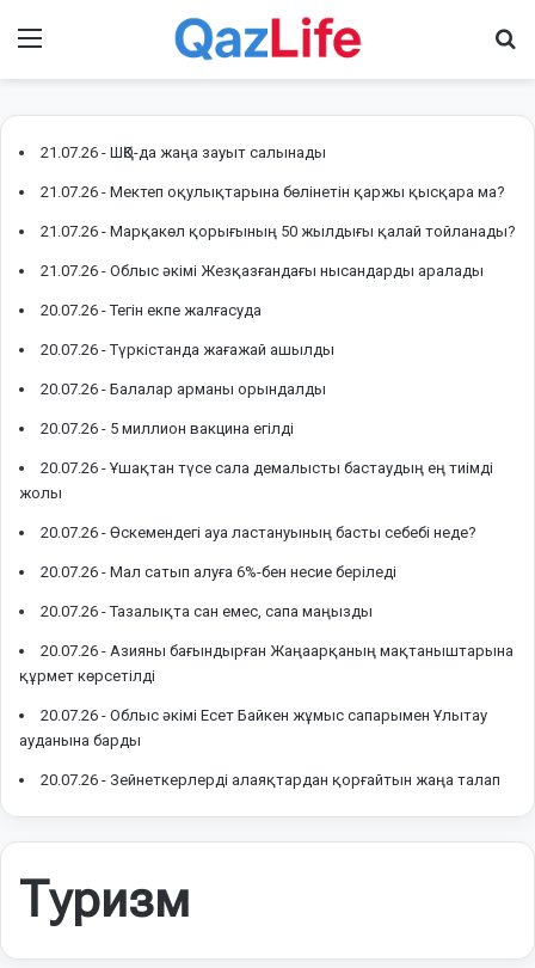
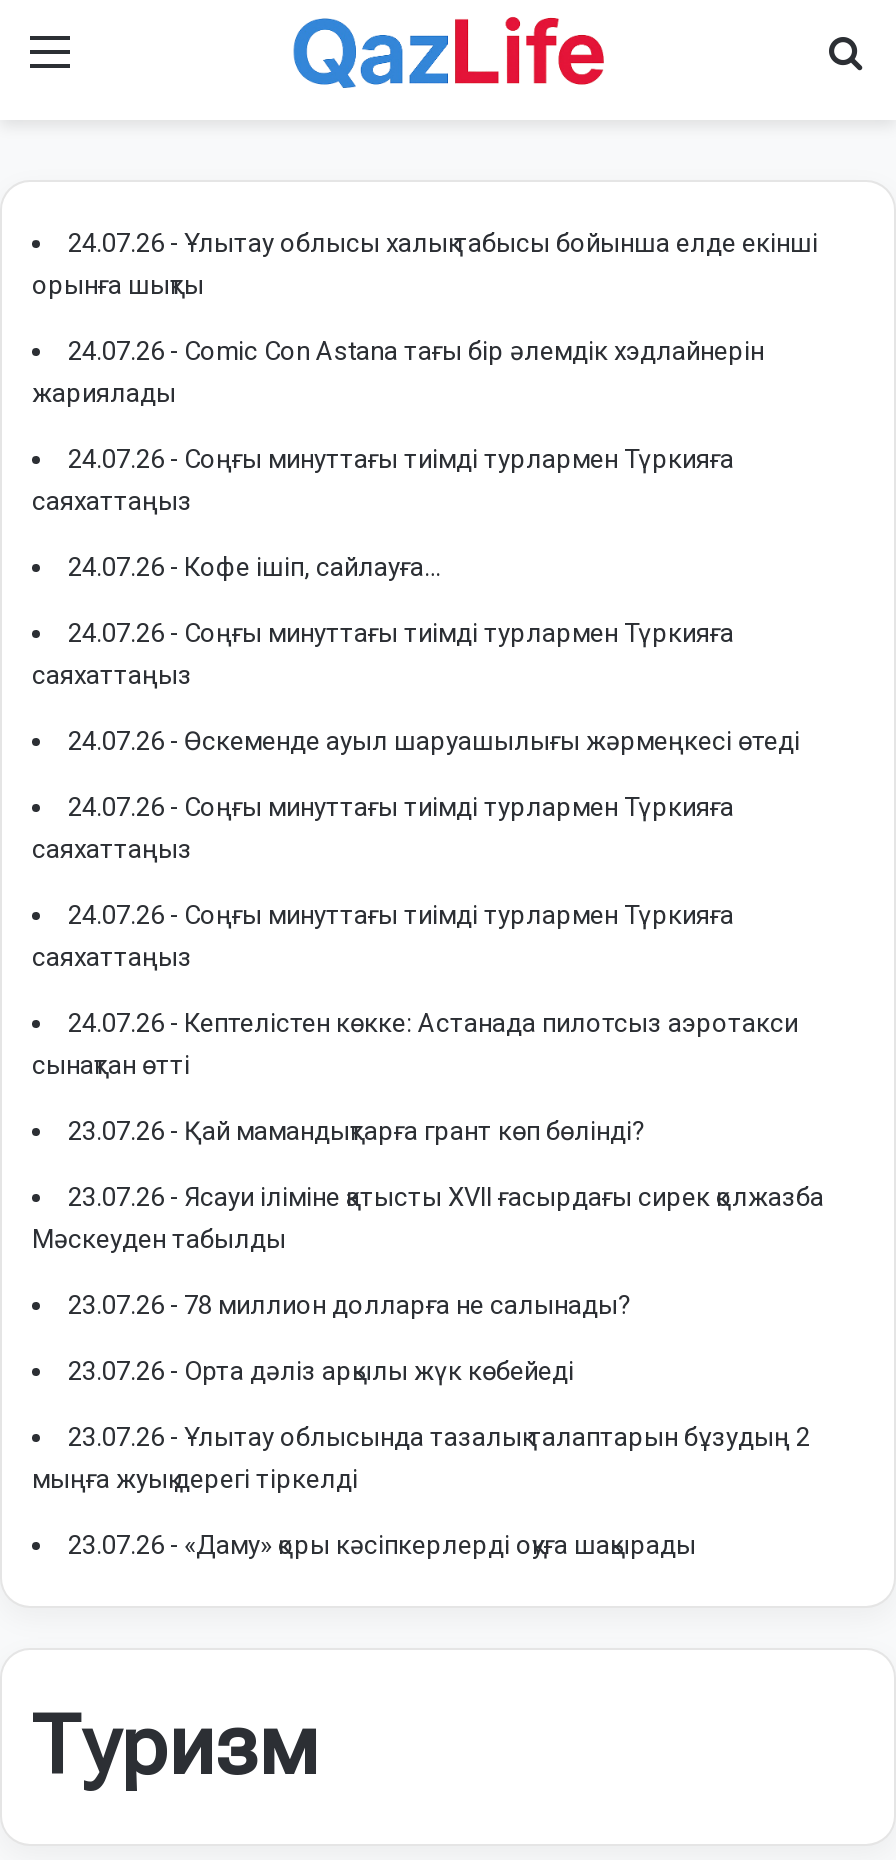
- 21.07.26 - ШҚО-да жаңа зауыт салынады
+ 24.07.26 - Ұлытау облысы халық табысы бойынша елде екінші
+ орынға шықты

- 21.07.26 - Мектеп оқулықтарына бөлінетін қаржы қысқара ма?
+ 24.07.26 - Comic Con Astana тағы бір әлемдік хэдлайнерін
+ жариялады

- 21.07.26 - Марқакөл қорығының 50 жылдығы қалай тойланады?
+ 24.07.26 - Соңғы минуттағы тиімді турлармен Түркияға
+ саяхаттаңыз

- 21.07.26 - Облыс әкімі Жезқазғандағы нысандарды аралады
+ 24.07.26 - Кофе ішіп, сайлауға…

- 20.07.26 - Тегін екпе жалғасуда
+ 24.07.26 - Соңғы минуттағы тиімді турлармен Түркияға
+ саяхаттаңыз

- 20.07.26 - Түркістанда жағажай ашылды
+ 24.07.26 - Өскеменде ауыл шаруашылығы жәрмеңкесі өтеді

- 20.07.26 - Балалар арманы орындалды
+ 24.07.26 - Соңғы минуттағы тиімді турлармен Түркияға
+ саяхаттаңыз

- 20.07.26 - 5 миллион вакцина егілді
+ 24.07.26 - Соңғы минуттағы тиімді турлармен Түркияға
+ саяхаттаңыз

- 20.07.26 - Ұшақтан түсе сала демалысты бастаудың ең тиімді
- жолы
+ 24.07.26 - Кептелістен көкке: Астанада пилотсыз аэротакси
+ сынақтан өтті

- 20.07.26 - Өскемендегі ауа ластануының басты себебі неде?
+ 23.07.26 - Қай мамандықтарға грант көп бөлінді?

- 20.07.26 - Мал сатып алуға 6%-бен несие беріледі
+ 23.07.26 - Ясауи іліміне қатысты XVII ғасырдағы сирек қолжазба
+ Мәскеуден табылды

- 20.07.26 - Тазалықта сан емес, сапа маңызды
+ 23.07.26 - 78 миллион долларға не салынады?

- 20.07.26 - Азияны бағындырған Жаңаарқаның мақтаныштарына
- құрмет көрсетілді
+ 23.07.26 - Орта дәліз арқылы жүк көбейеді

- 20.07.26 - Облыс әкімі Есет Байкен жұмыс сапарымен Ұлытау
- ауданына барды
+ 23.07.26 - Ұлытау облысында тазалық талаптарын бұзудың 2
+ мыңға жуық дерегі тіркелді

- 20.07.26 - Зейнеткерлерді алаяқтардан қорғайтын жаңа талап
+ 23.07.26 - «Даму» қоры кәсіпкерлерді оқуға шақырады
